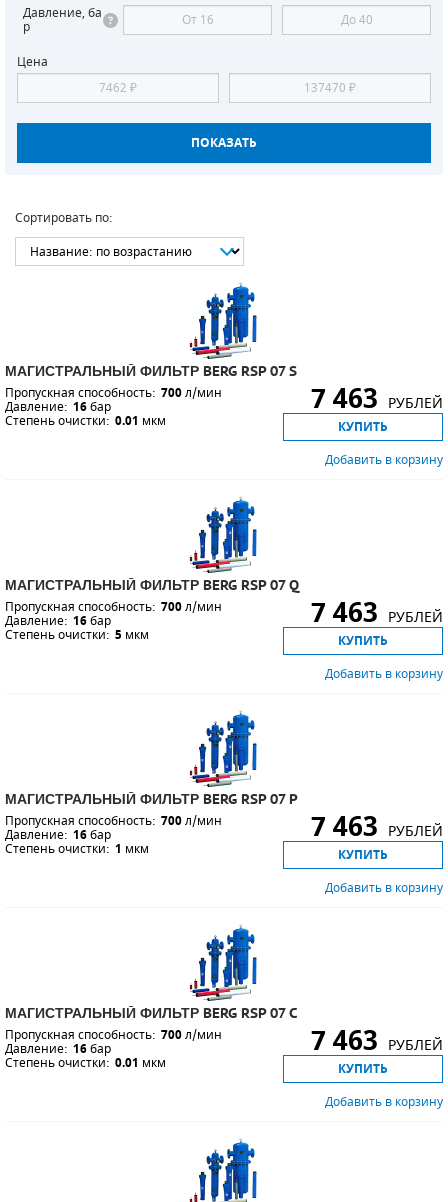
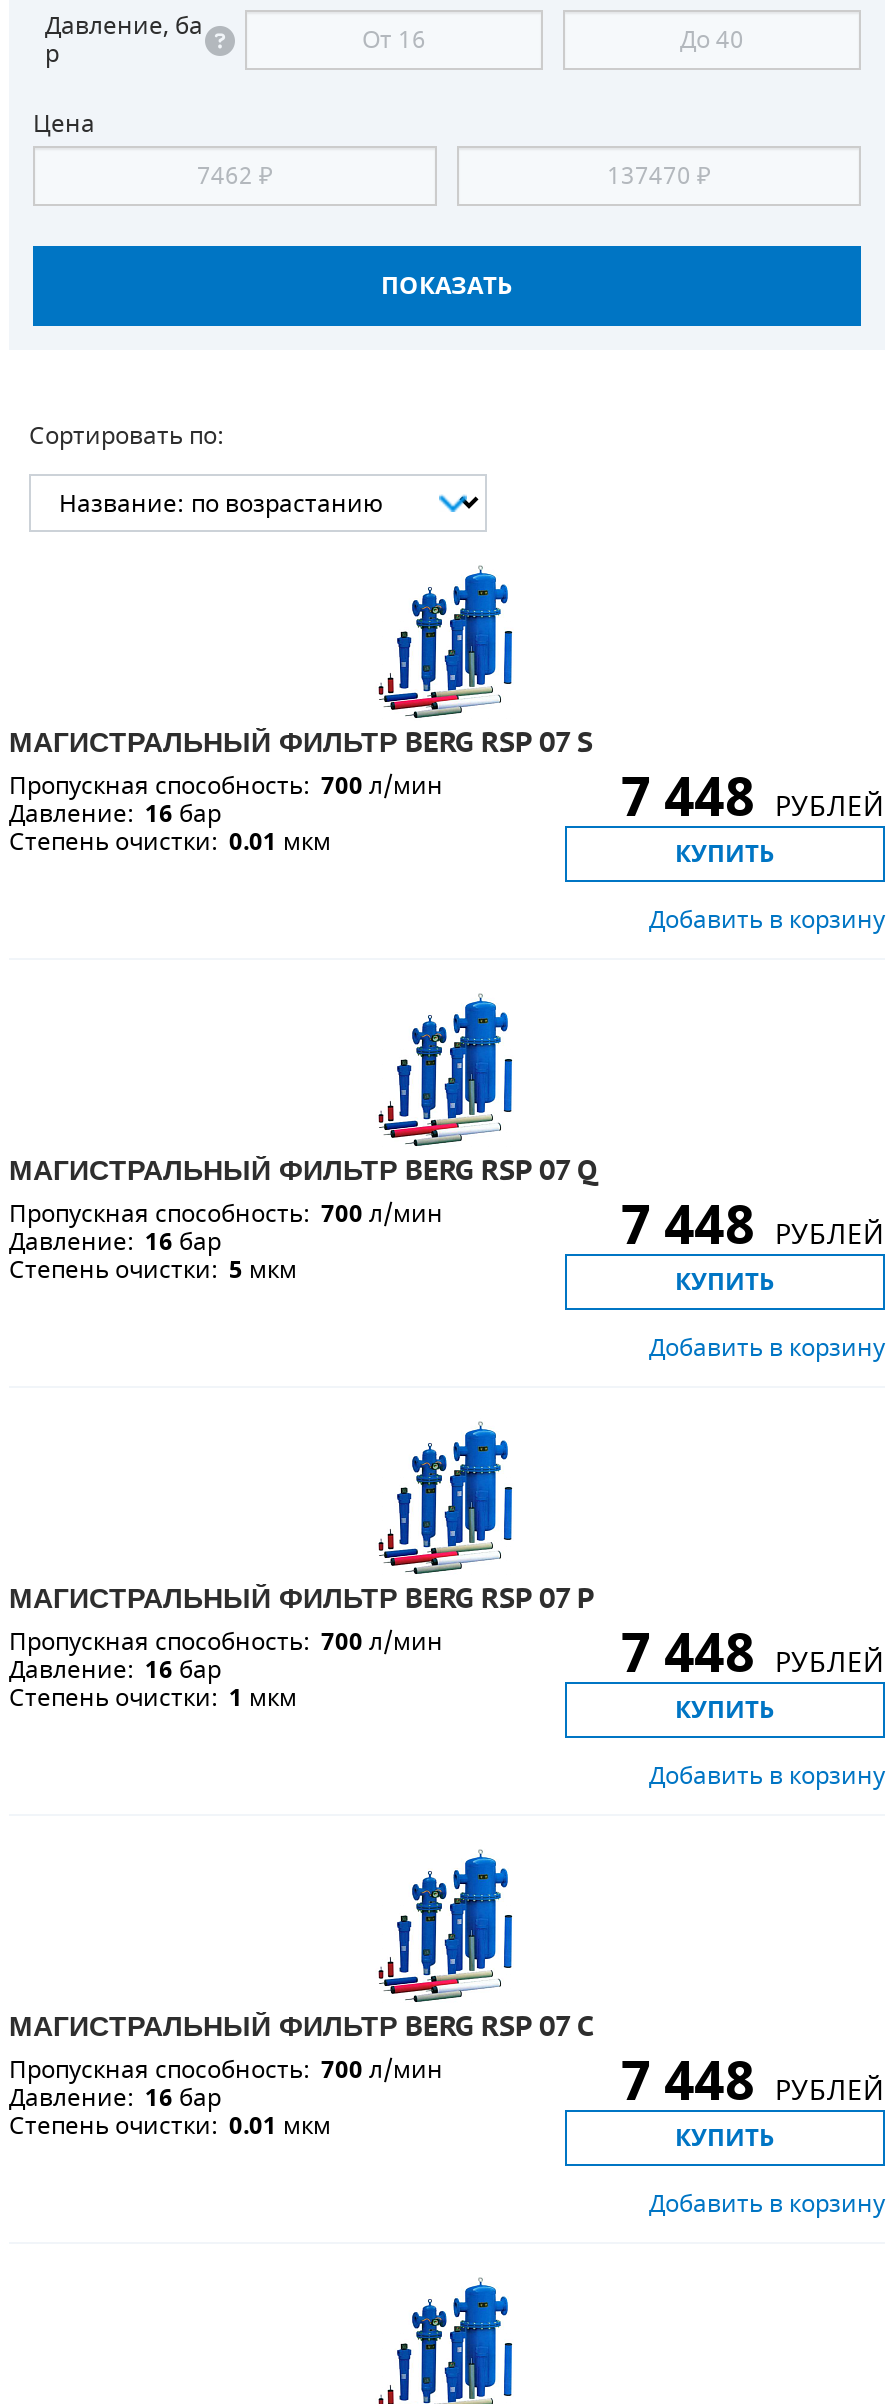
- 7 463 РУБЛЕЙ
+ 7 448 РУБЛЕЙ

- 7 463 РУБЛЕЙ
+ 7 448 РУБЛЕЙ

- 7 463 РУБЛЕЙ
+ 7 448 РУБЛЕЙ

- 7 463 РУБЛЕЙ
+ 7 448 РУБЛЕЙ
